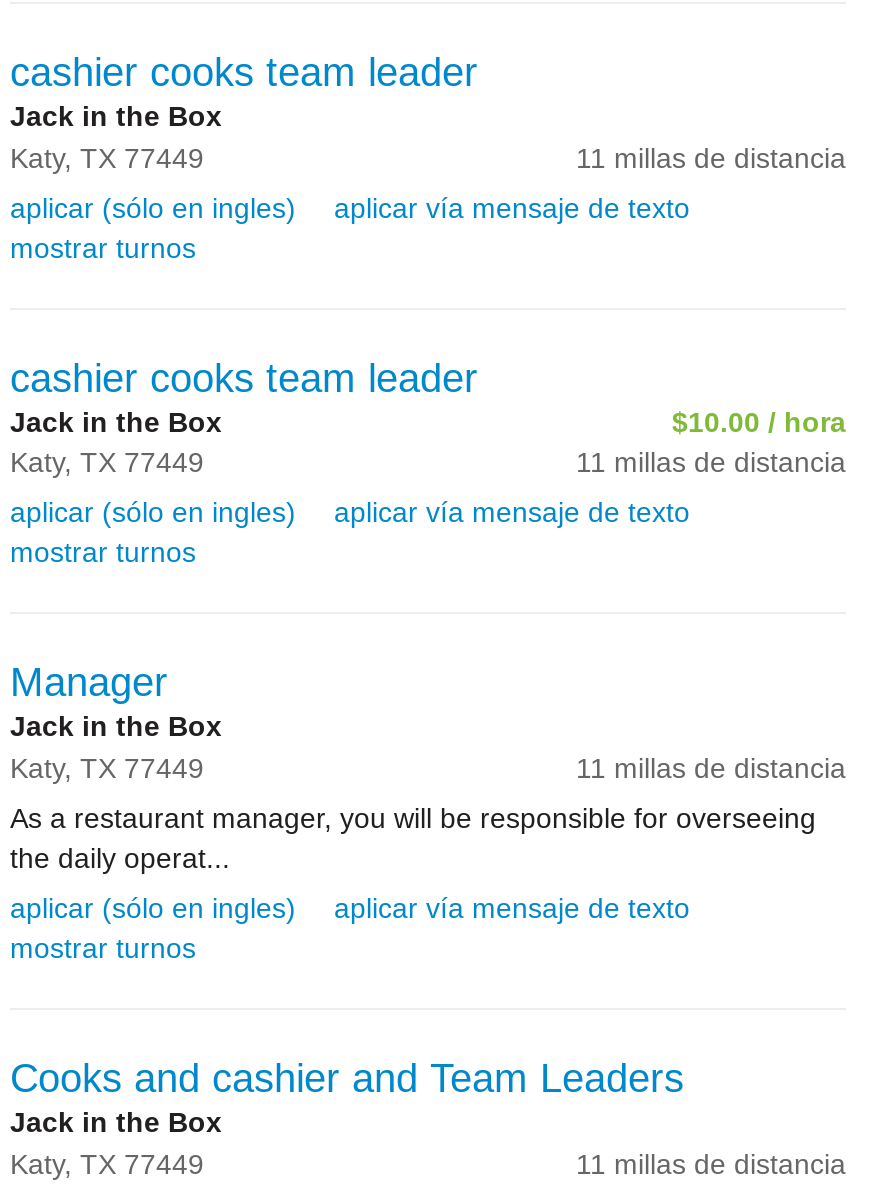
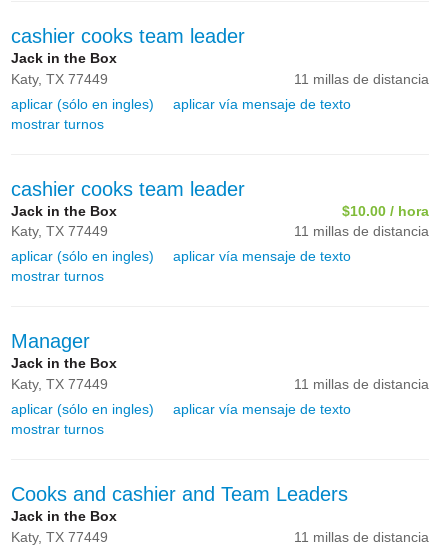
- As a restaurant manager, you will be responsible for overseeing
- the daily operat...
